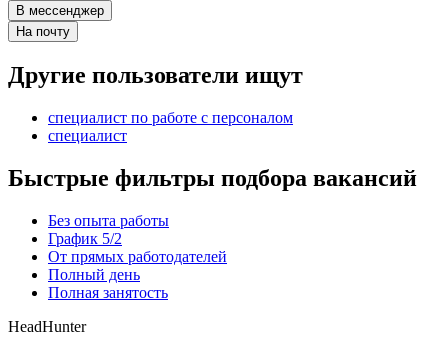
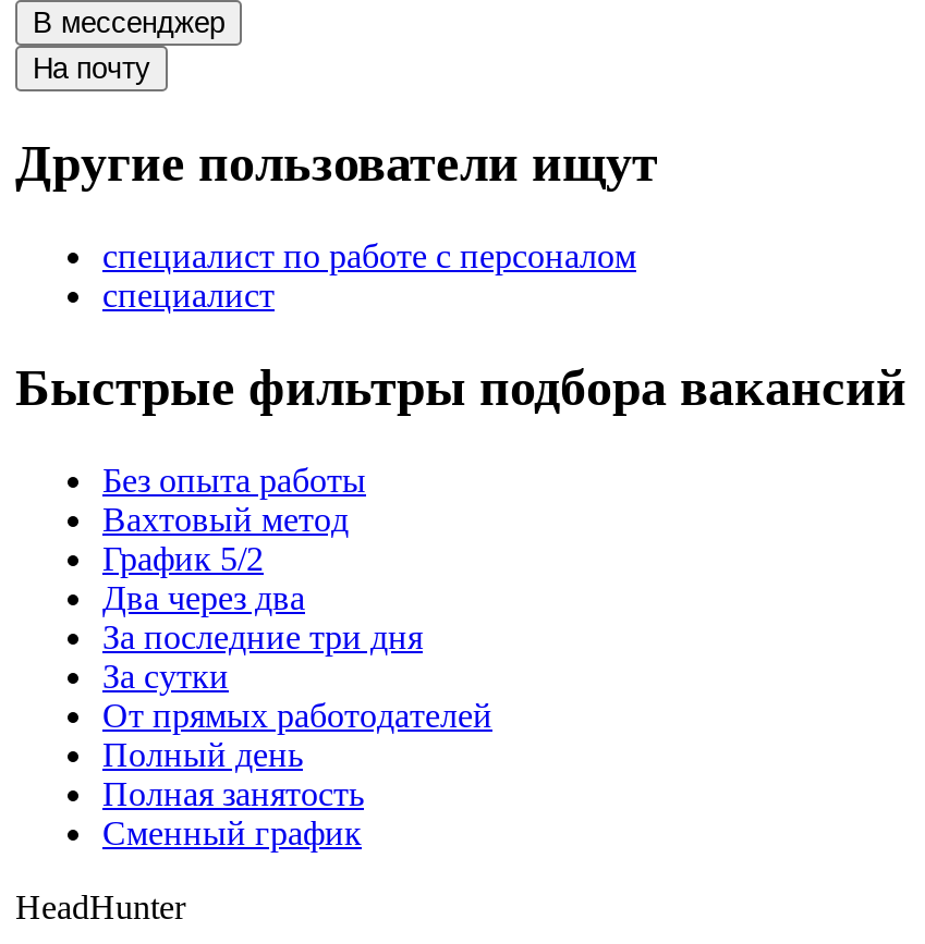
+ Вахтовый метод

+ Два через два
+ За последние три дня
+ За сутки

+ Сменный график
